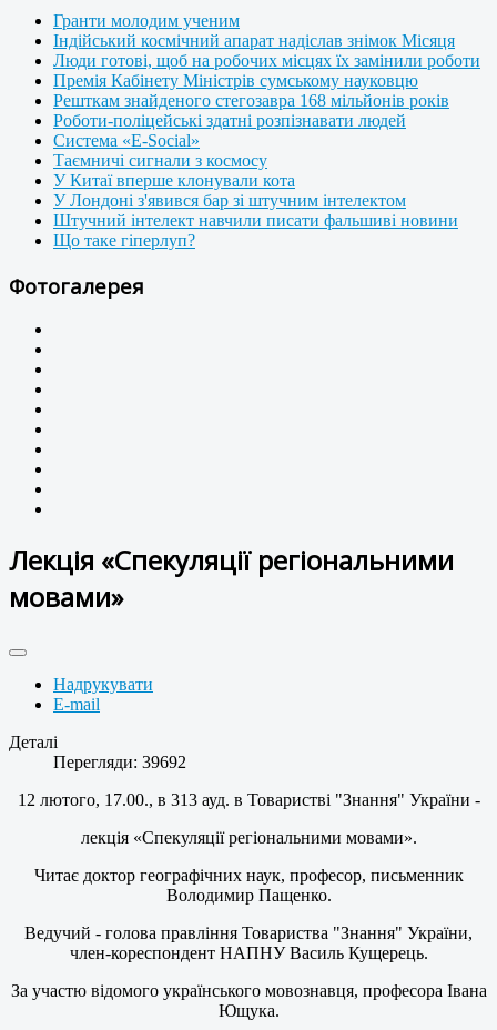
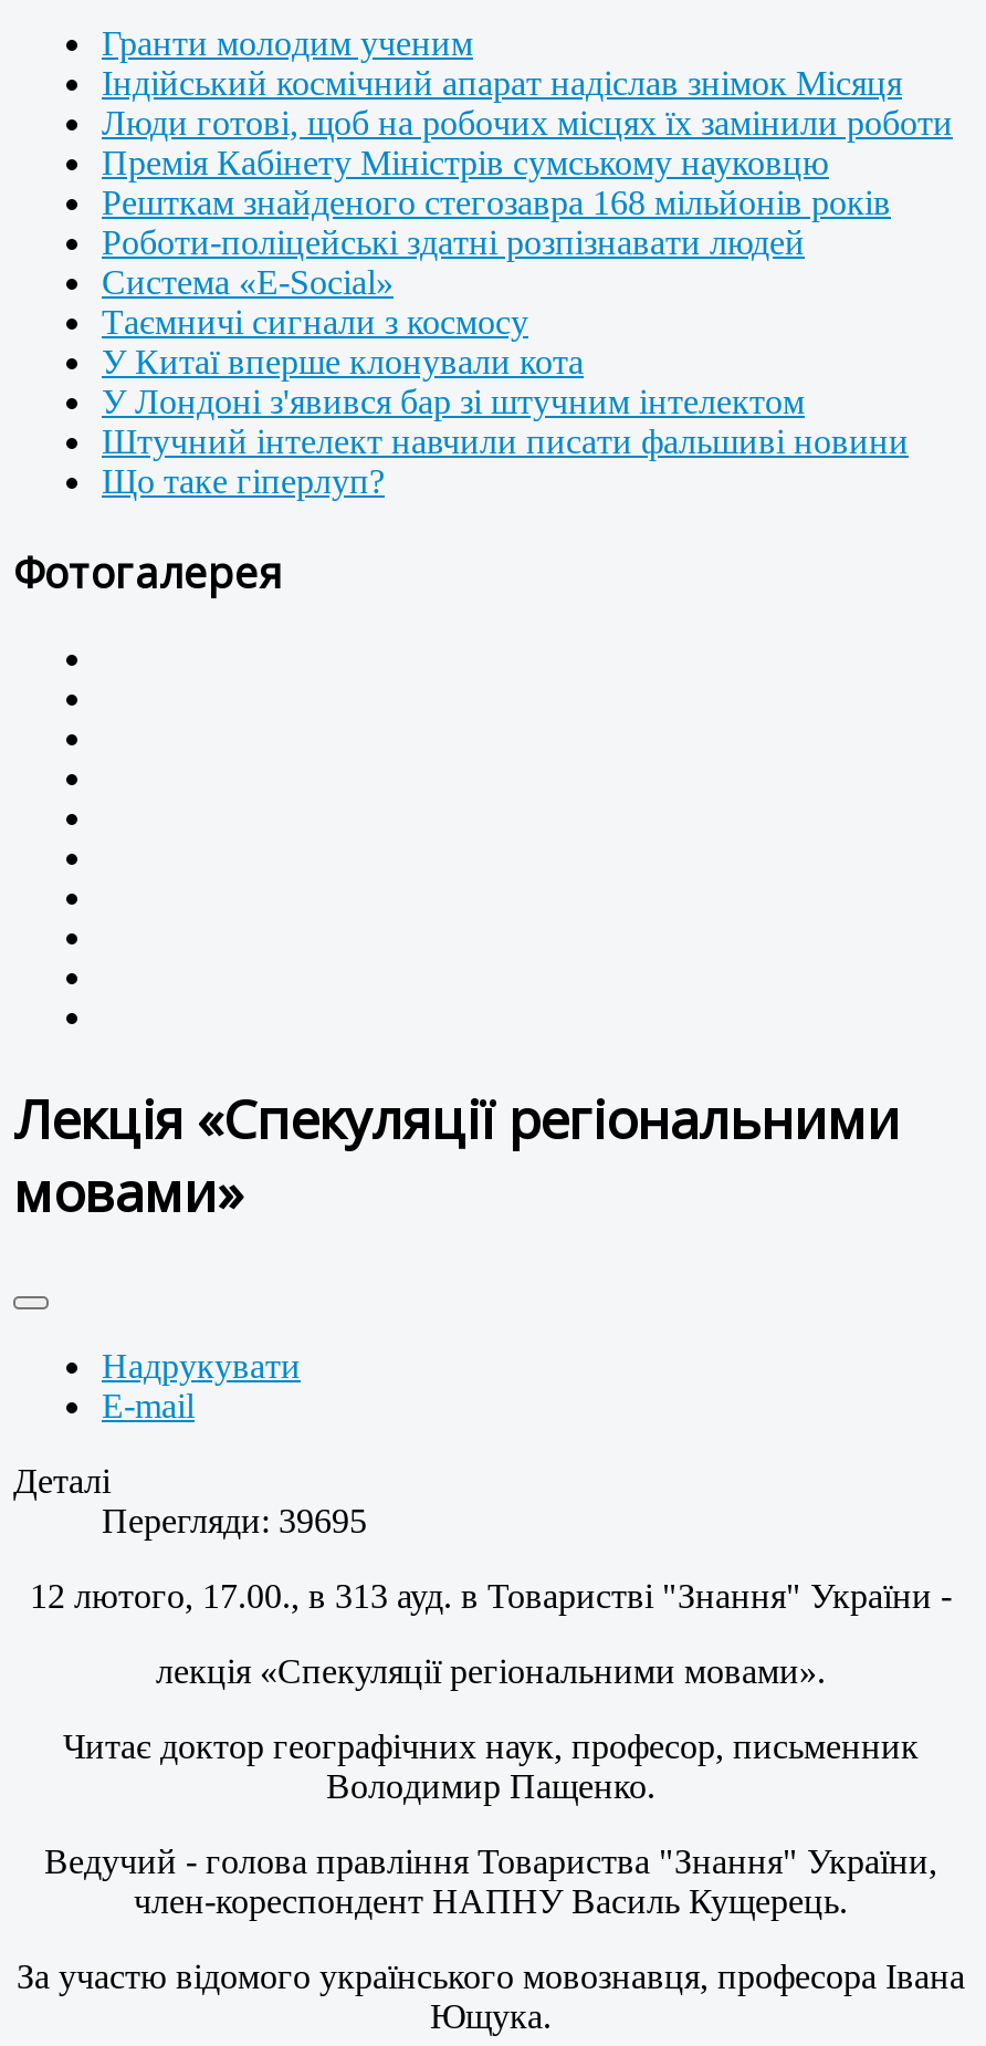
- Перегляди: 39692
+ Перегляди: 39695
